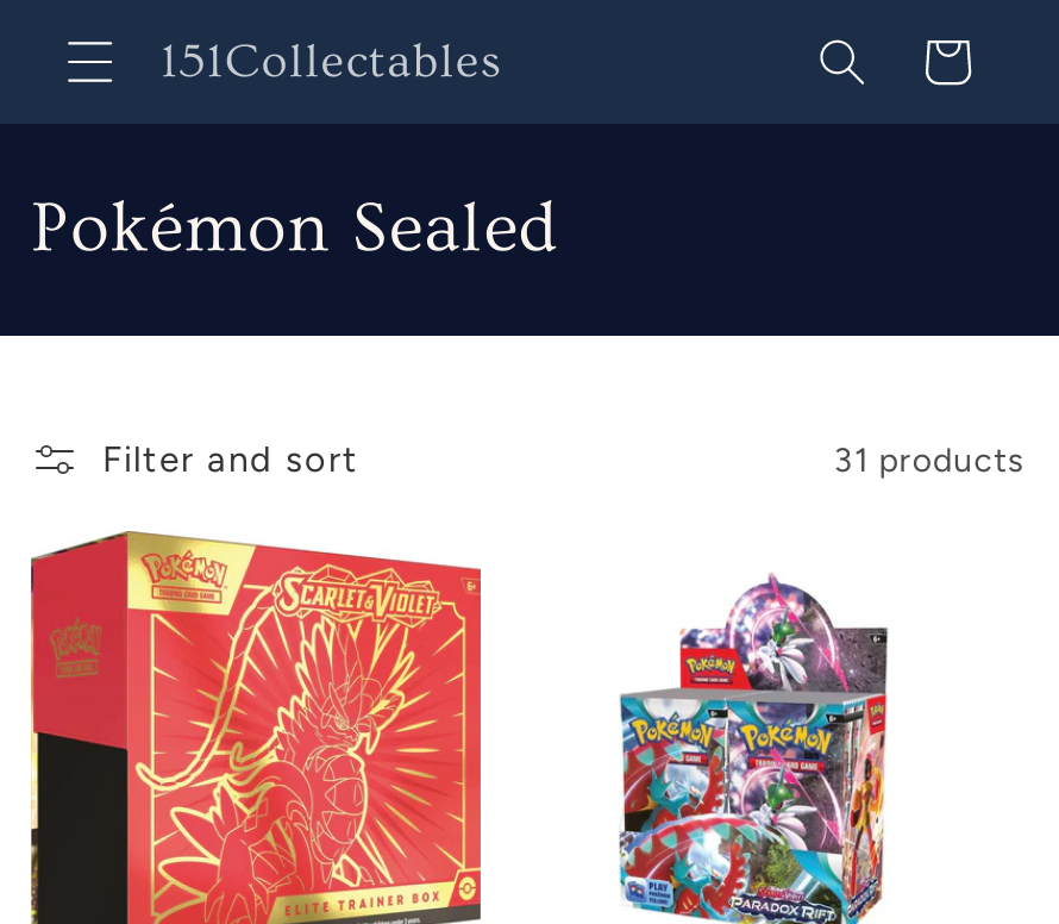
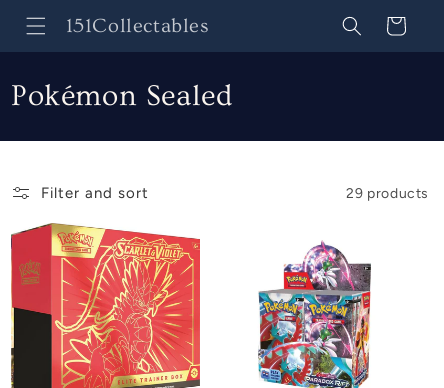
- 31 products
+ 29 products
